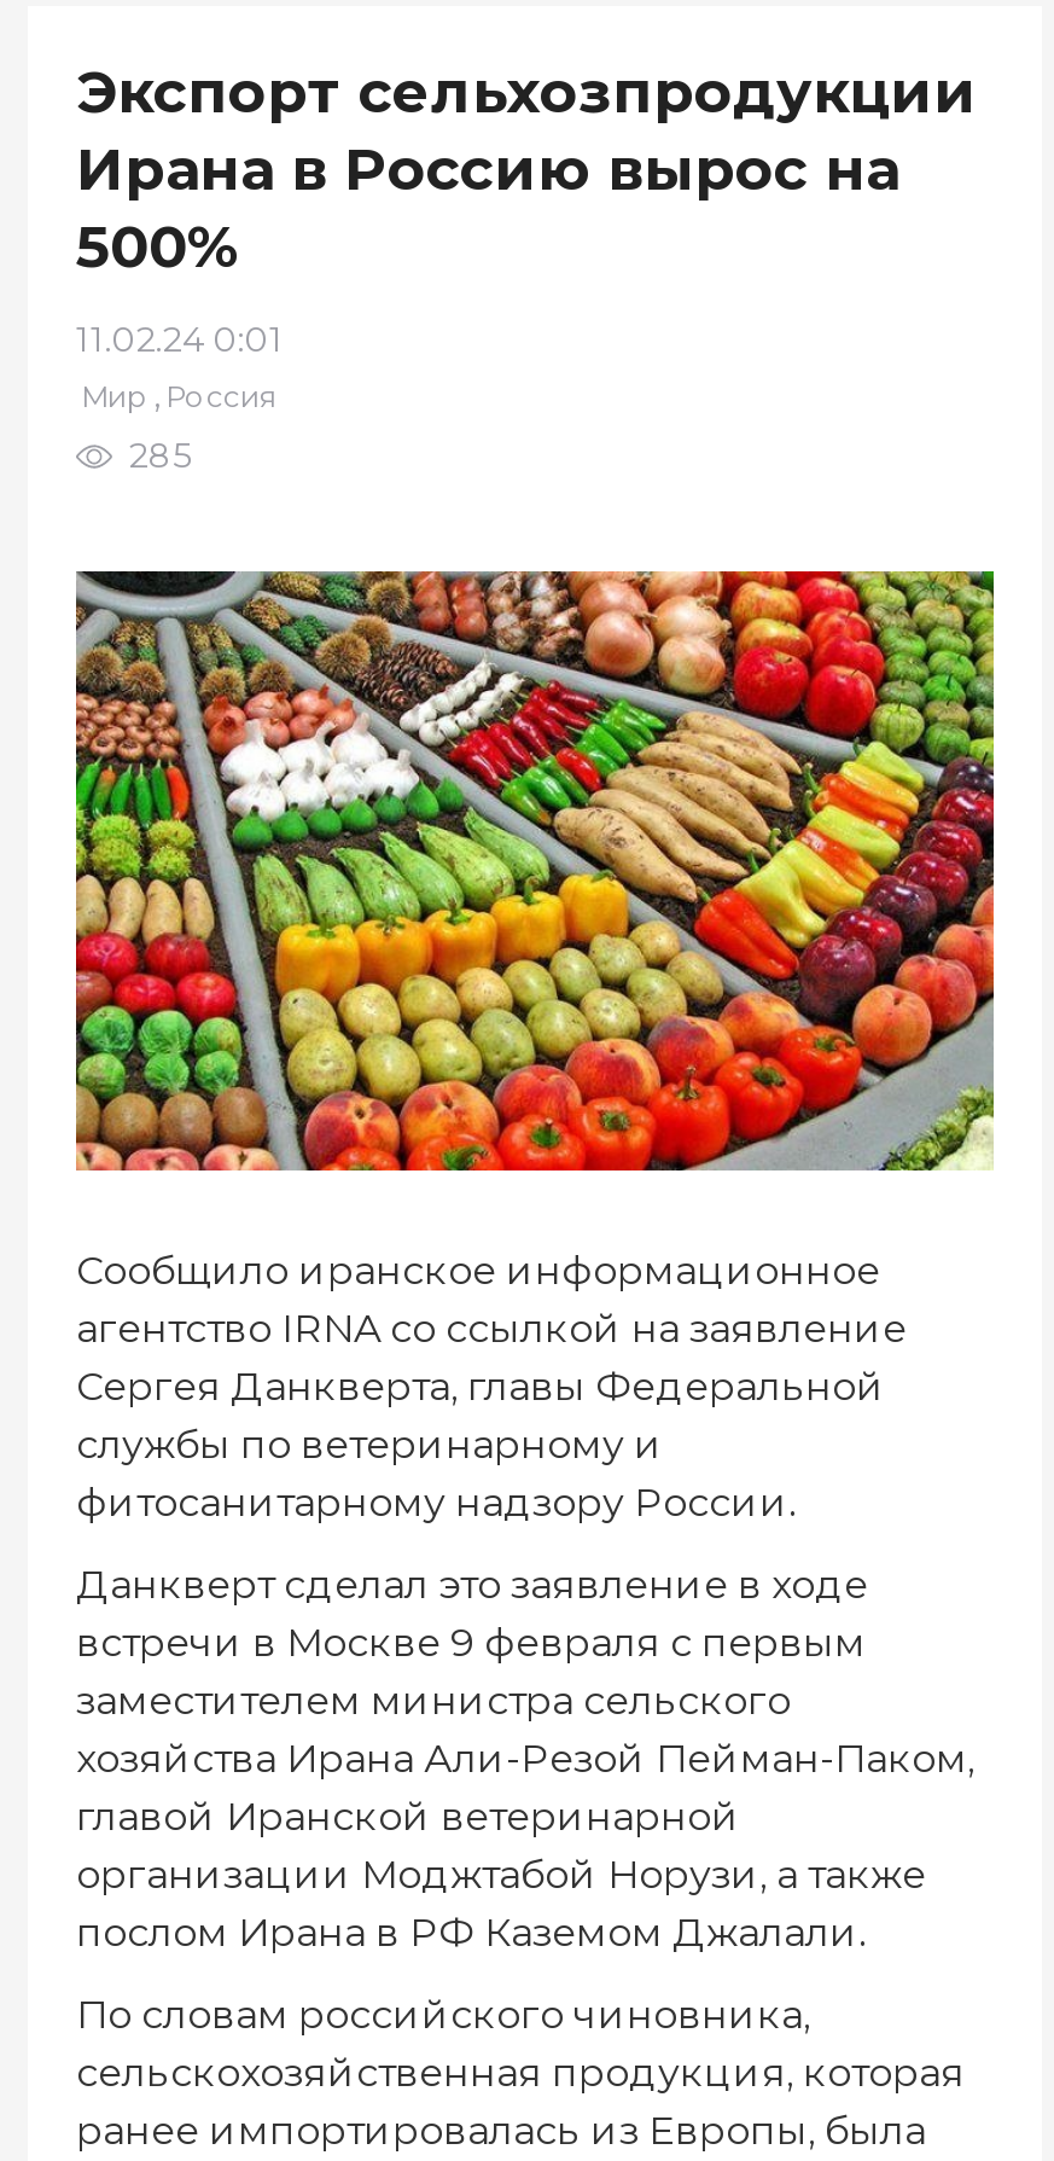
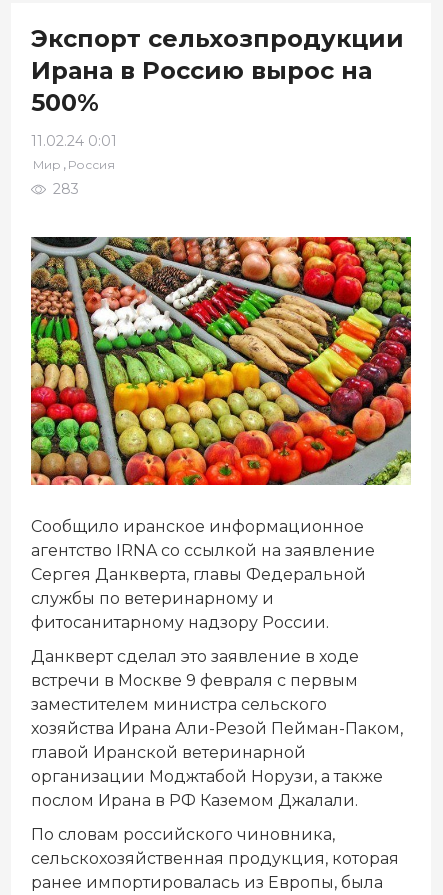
- 285
+ 283
